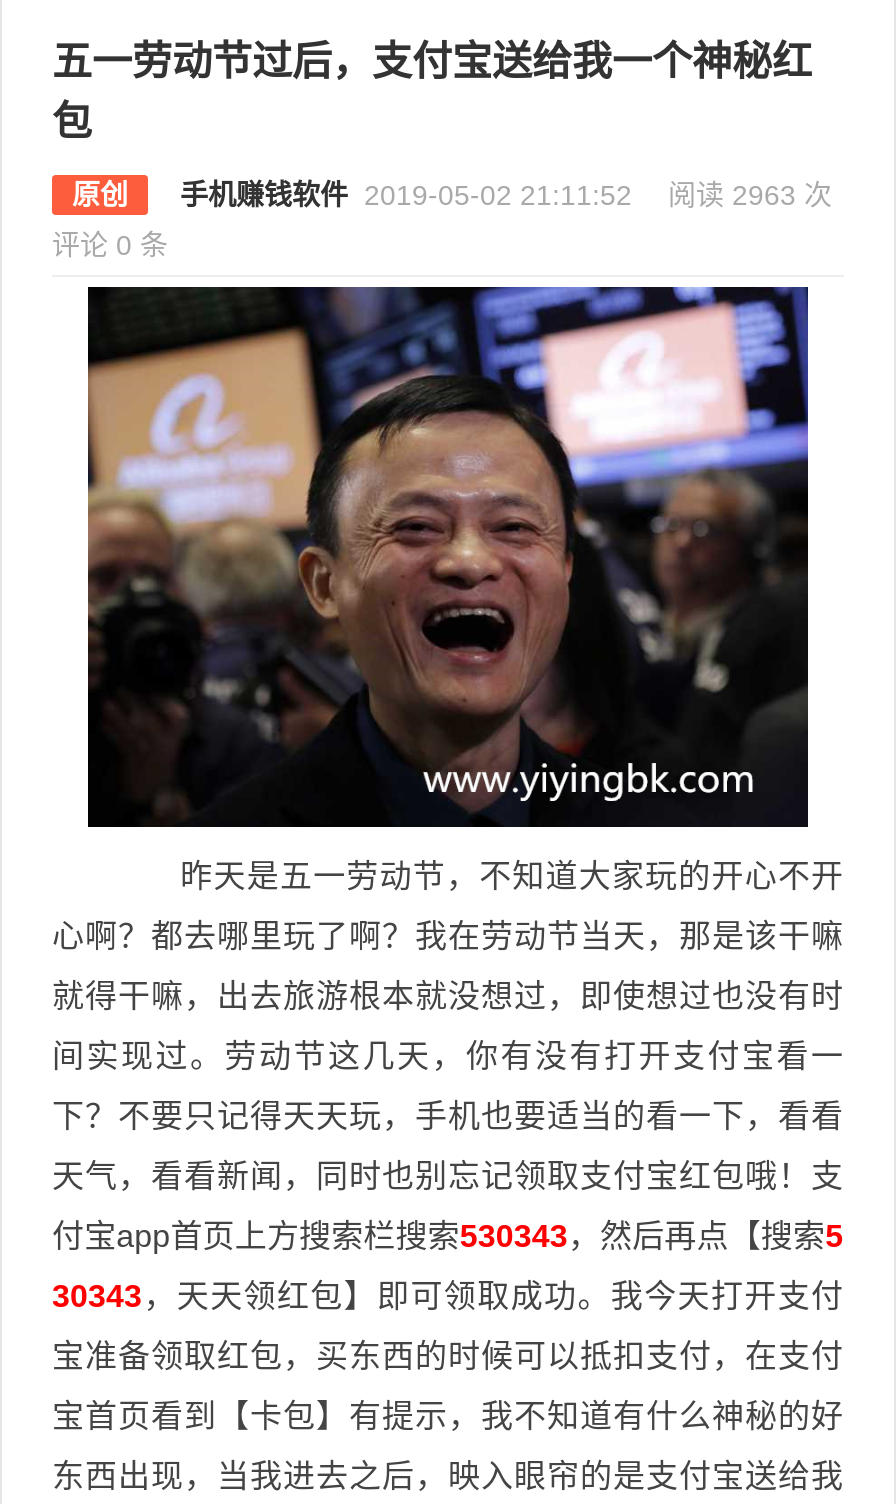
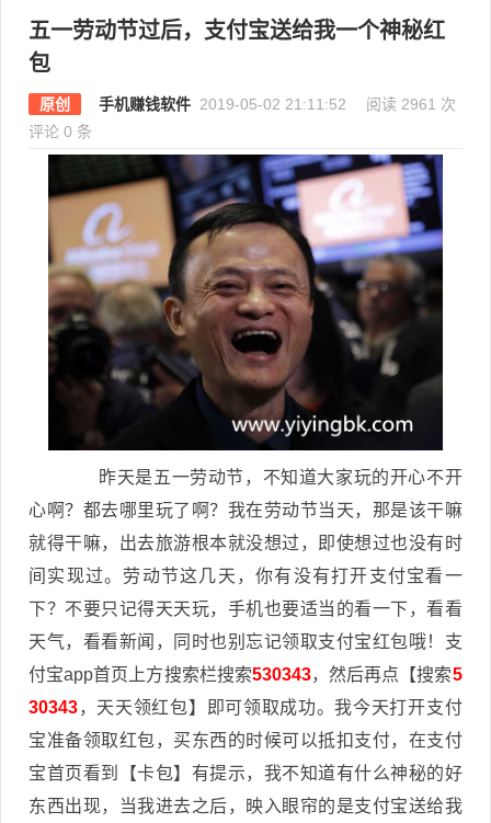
- 原创 手机赚钱软件 2019-05-02 21:11:52 阅读 2963 次
+ 原创 手机赚钱软件 2019-05-02 21:11:52 阅读 2961 次
